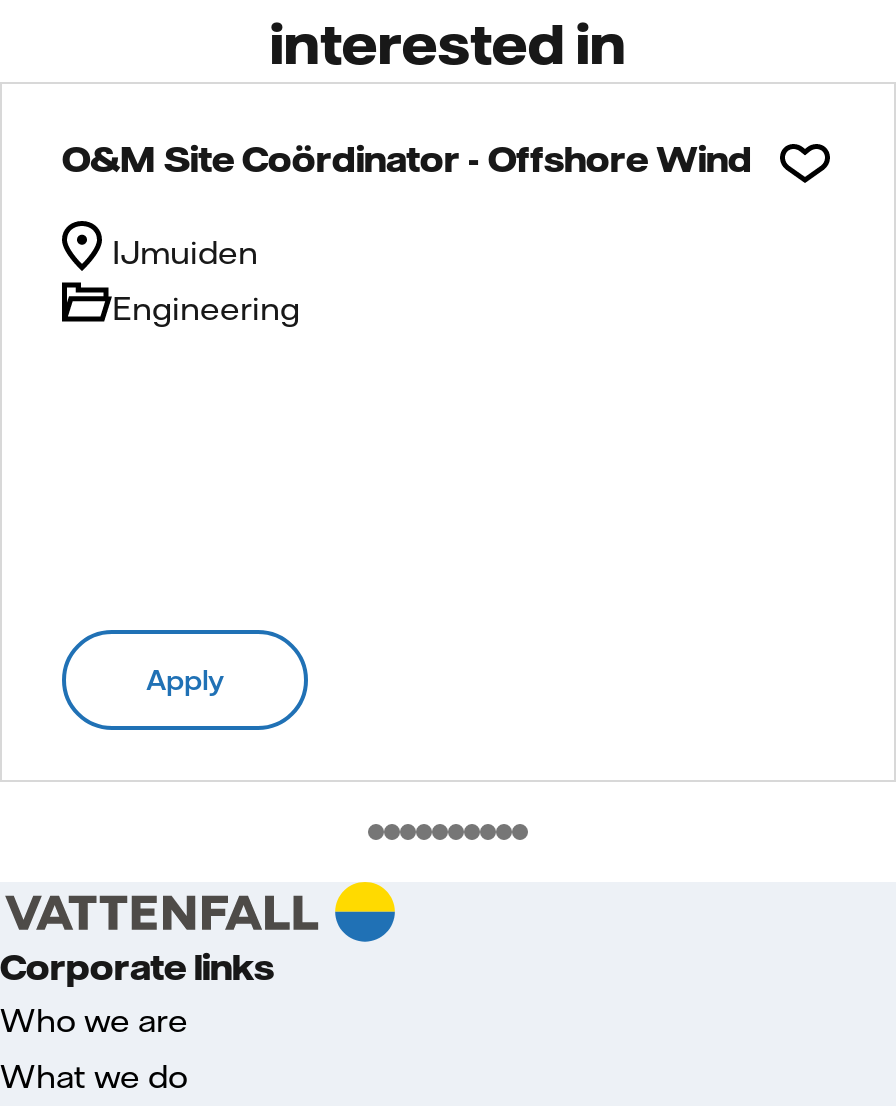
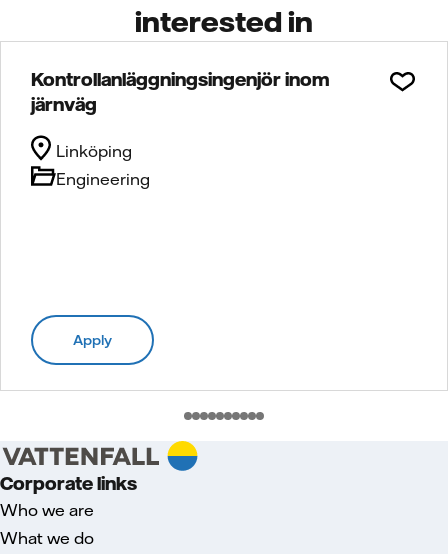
- O&M Site Coördinator - Offshore Wind
+ Kontrollanläggningsingenjör inom
+ järnväg

- IJmuiden
+ Linköping

moved down: Engineering
